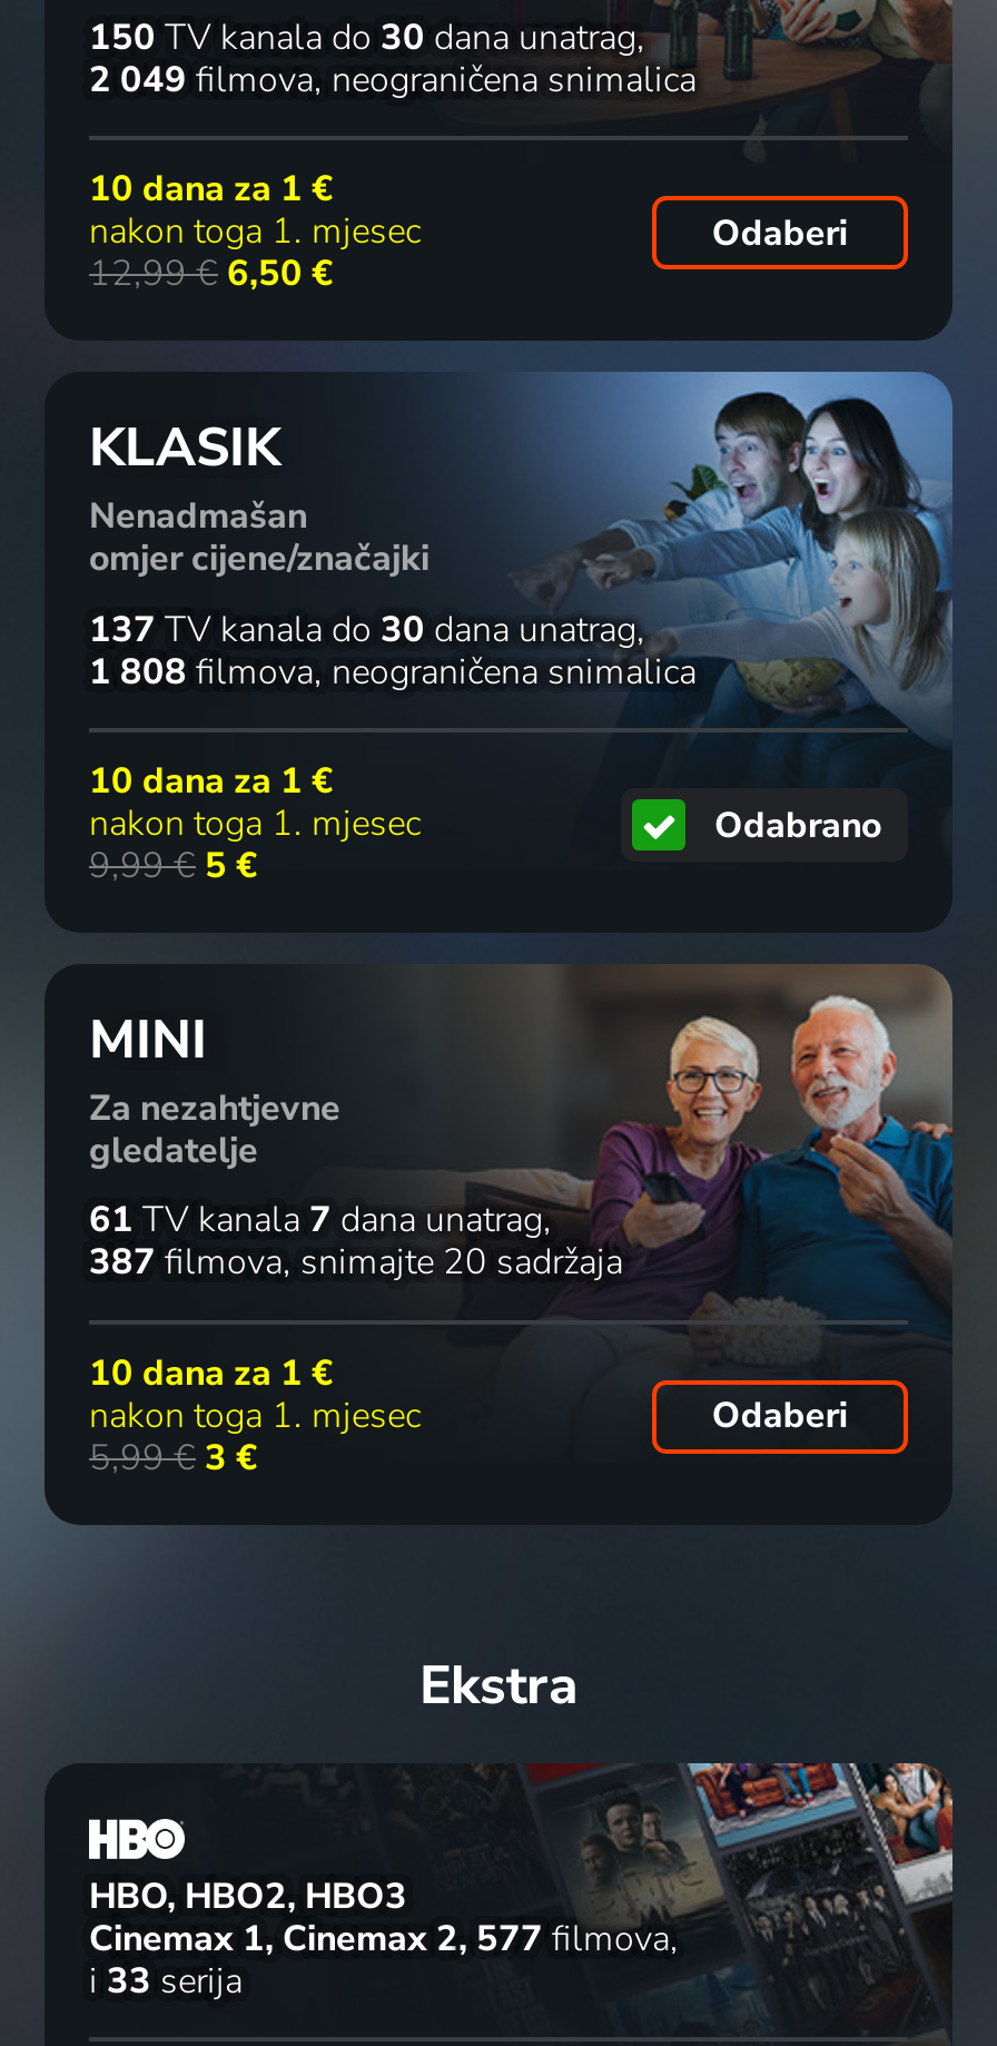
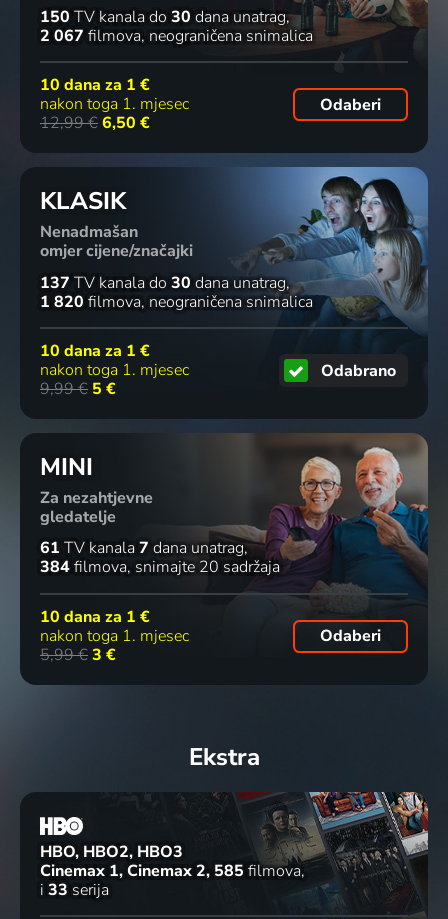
- 2 049 filmova neograničena snimalica
+ 2 067 filmova neograničena snimalica

- 1 808 filmova neograničena snimalica
+ 1 820 filmova neograničena snimalica

- 387 filmova snimajte 20 sadržaja
+ 384 filmova snimajte 20 sadržaja

- Cinemax 1, Cinemax 2 577 filmova
+ Cinemax 1, Cinemax 2 585 filmova
